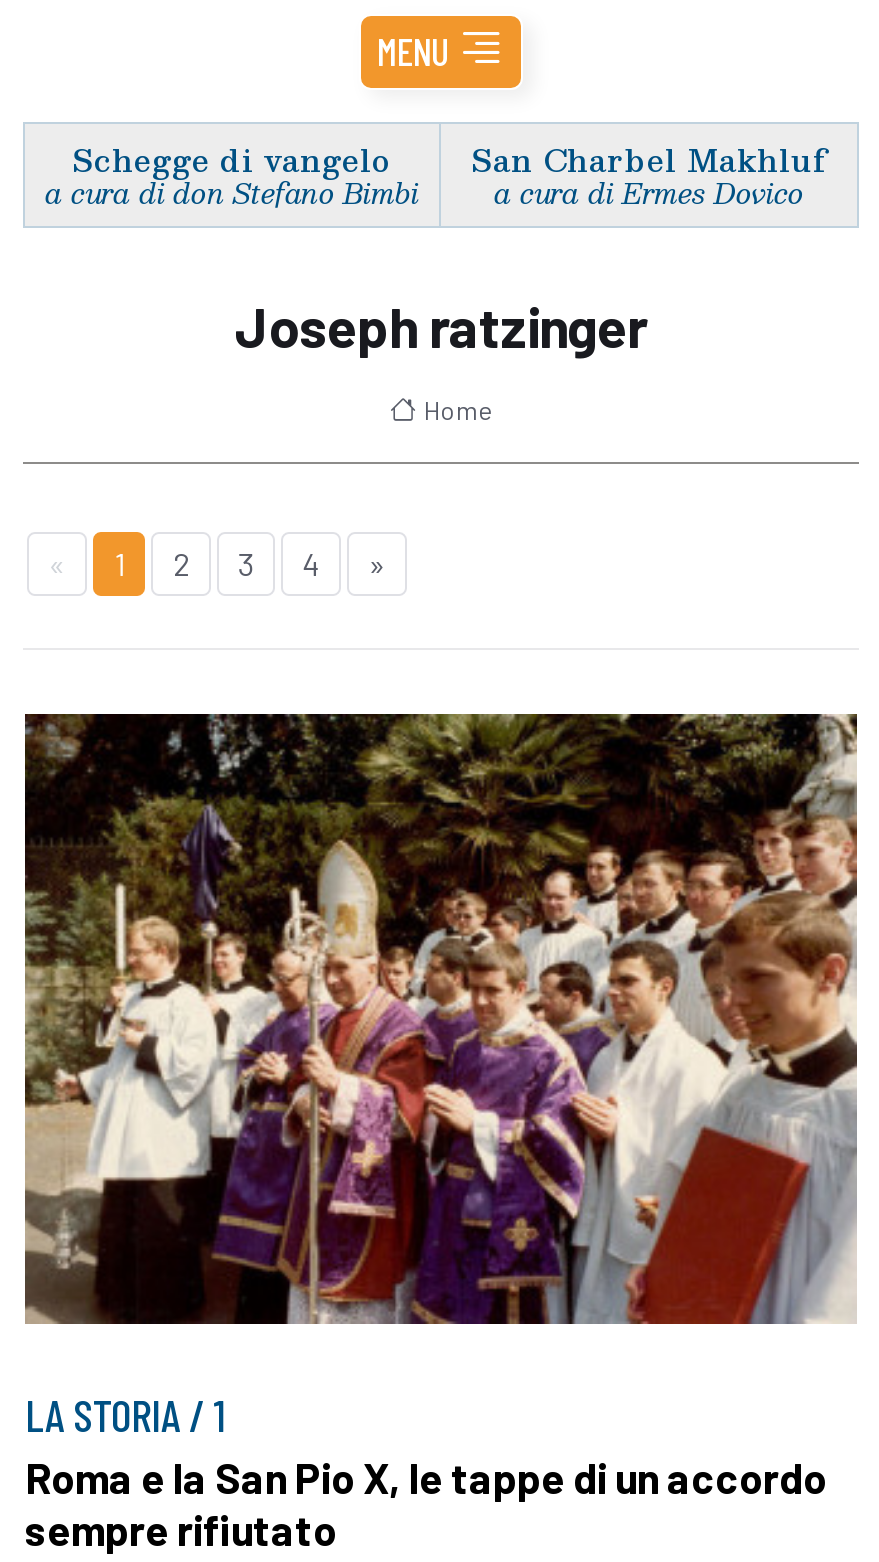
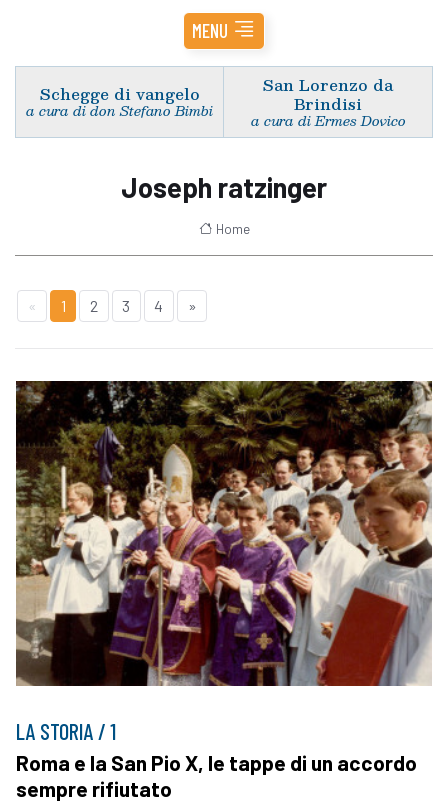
- San Charbel Makhluf
+ San Lorenzo da
+ Brindisi
